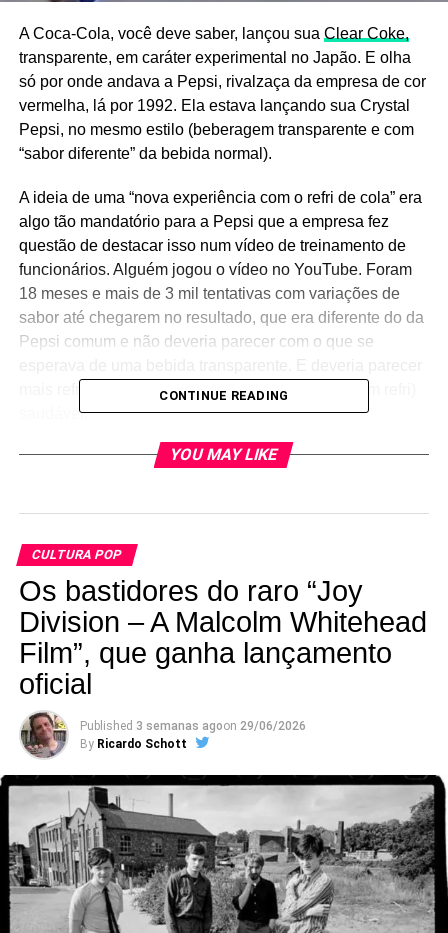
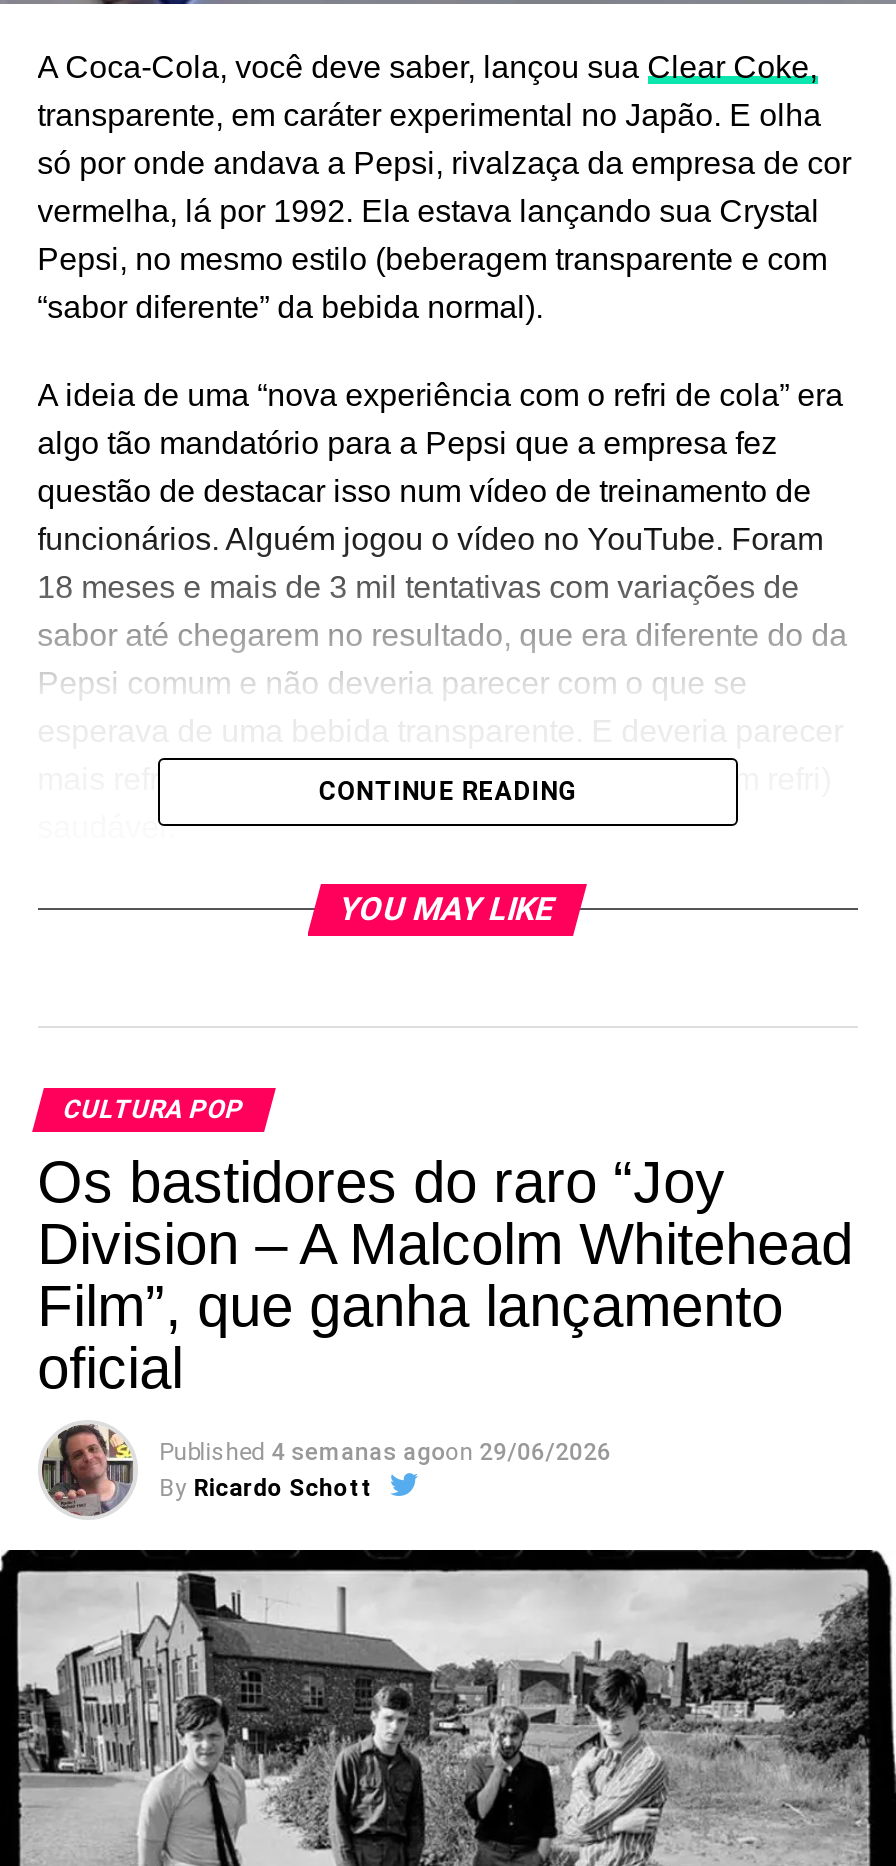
- Published 3 semanas agoon 29/06/2026
+ Published 4 semanas agoon 29/06/2026
